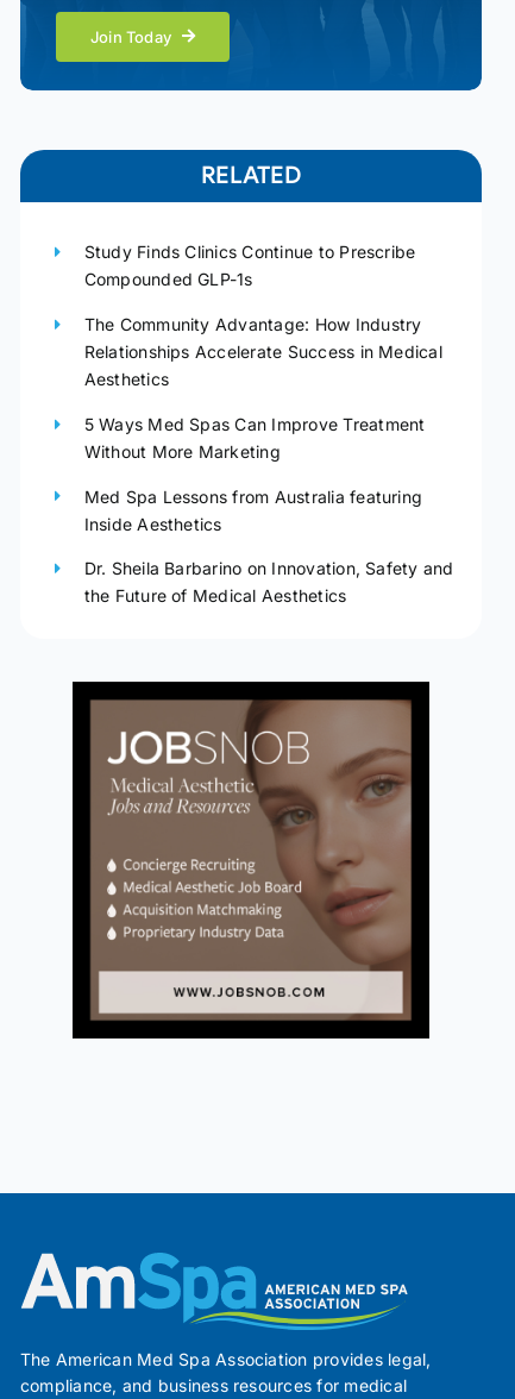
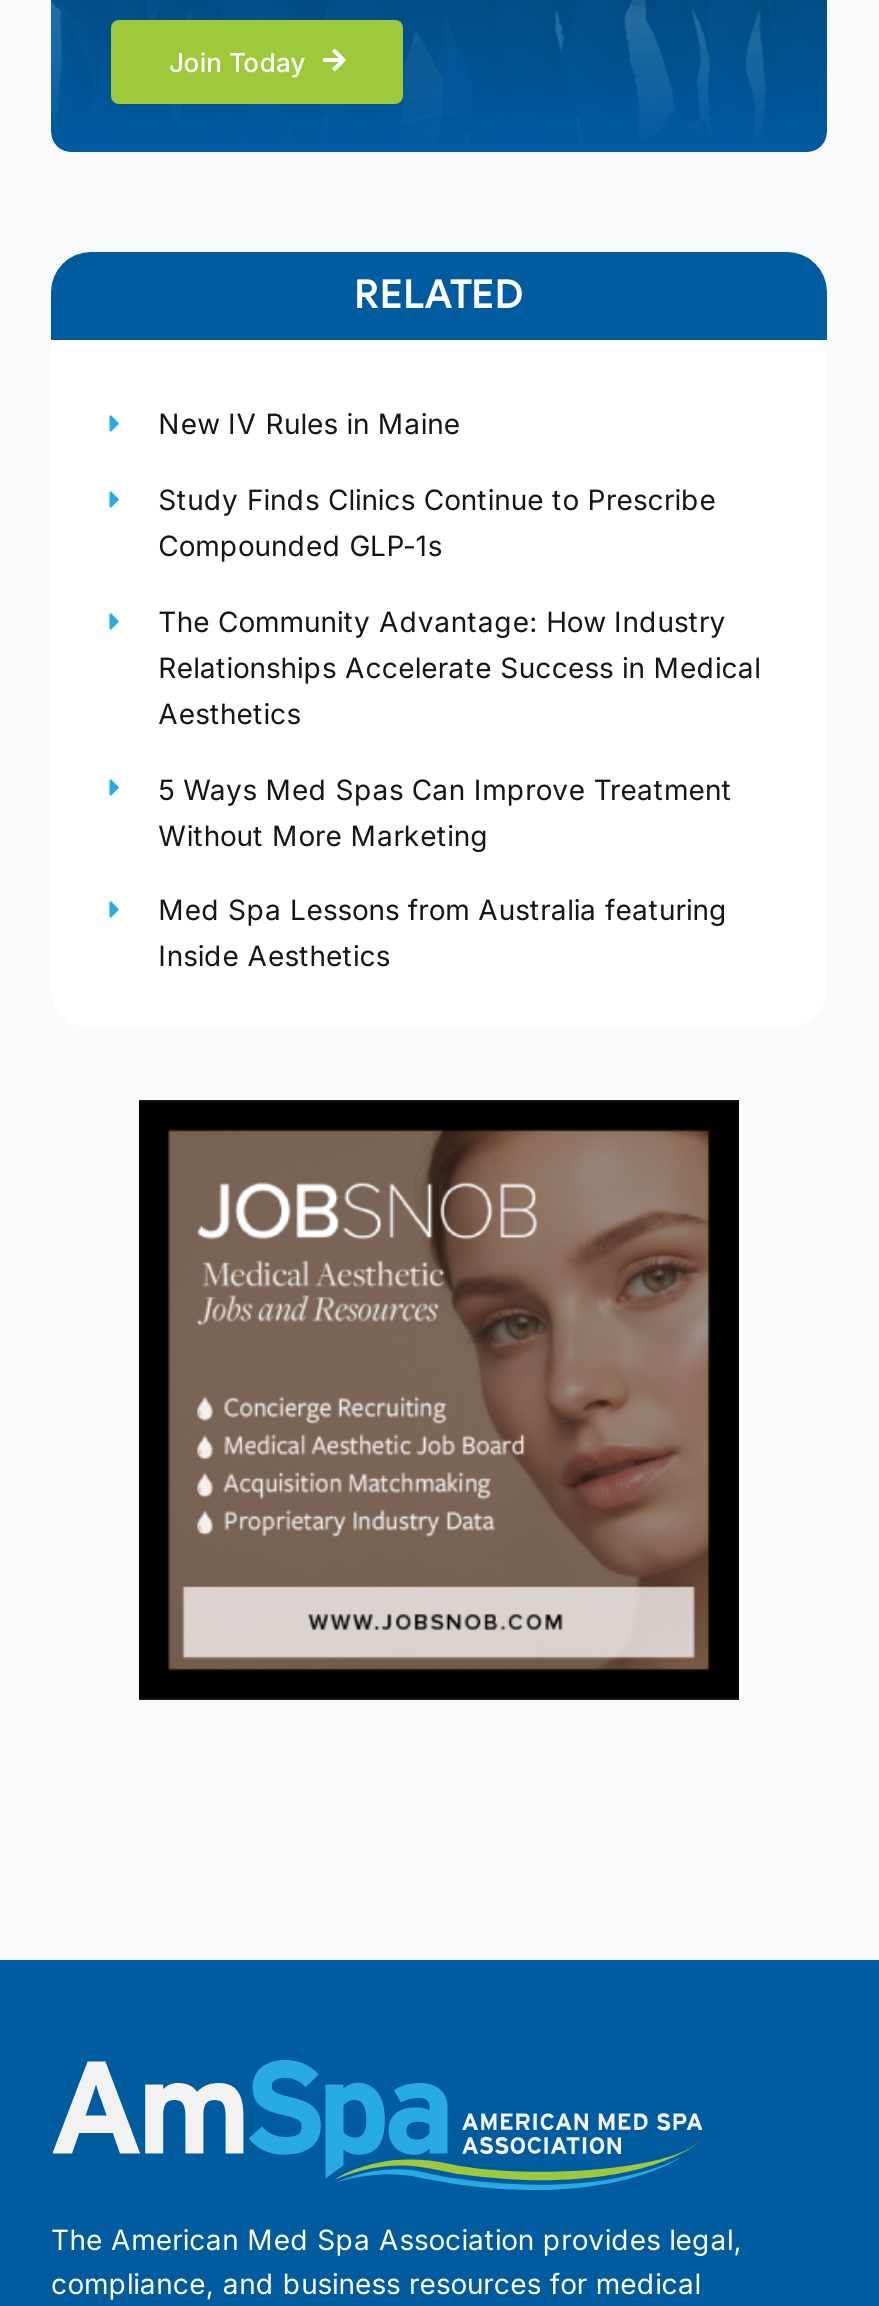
+ New IV Rules in Maine

moved down: Study Finds Clinics Continue to Prescribe | Compounded GLP-1s | The Community Advantage: How Industry | ... | Med Spa Lessons from Australia featuring | Inside Aesthetics

- Dr. Sheila Barbarino on Innovation, Safety and
- the Future of Medical Aesthetics
